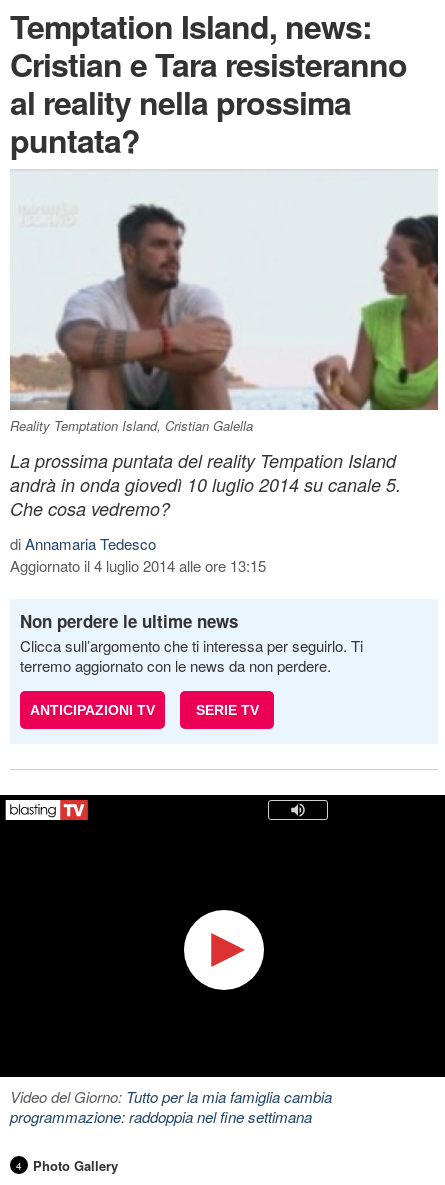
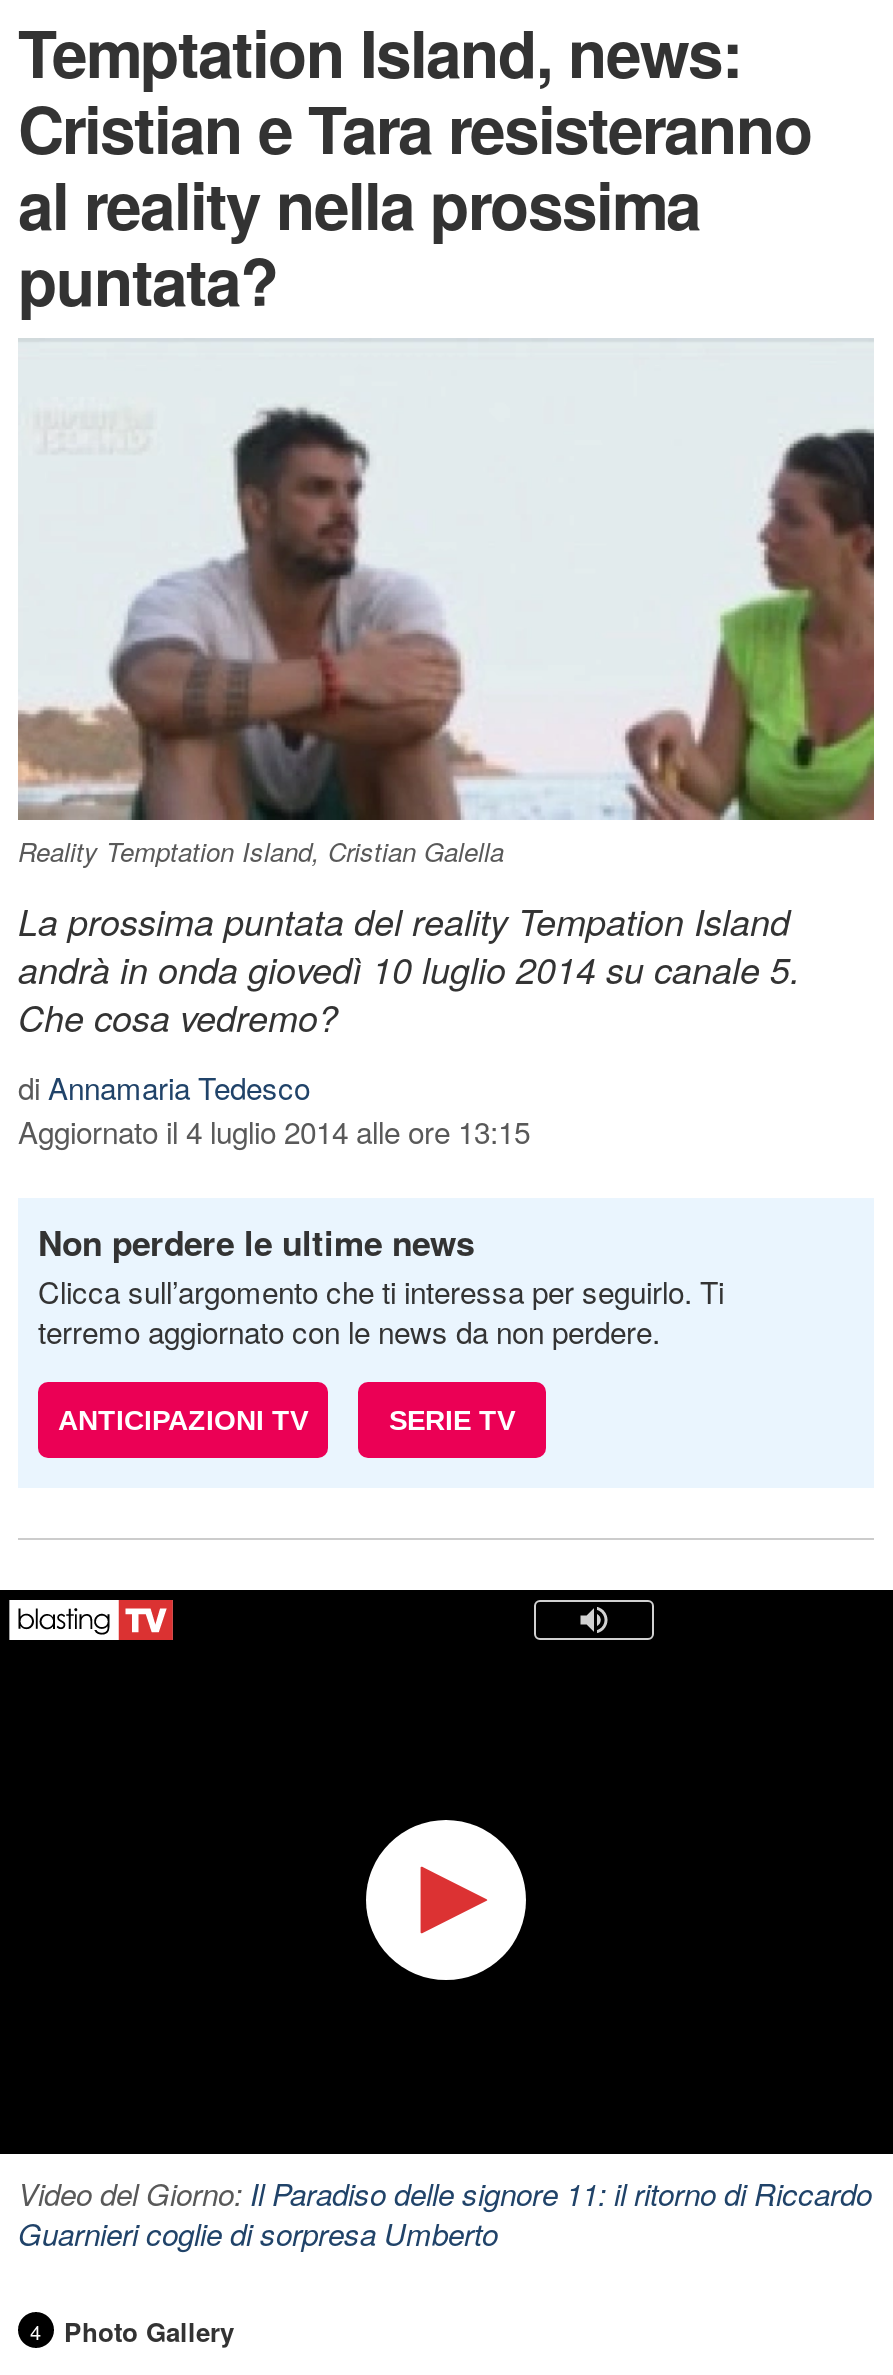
- Video del Giorno: Tutto per la mia famiglia cambia
- programmazione: raddoppia nel fine settimana
+ Video del Giorno: Il Paradiso delle signore 11: il ritorno di Riccardo
+ Guarnieri coglie di sorpresa Umberto
